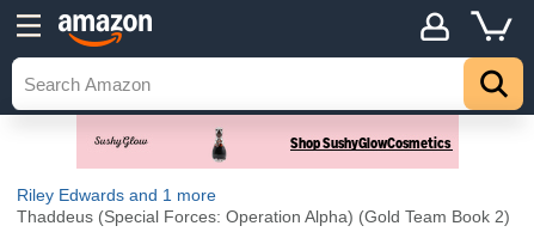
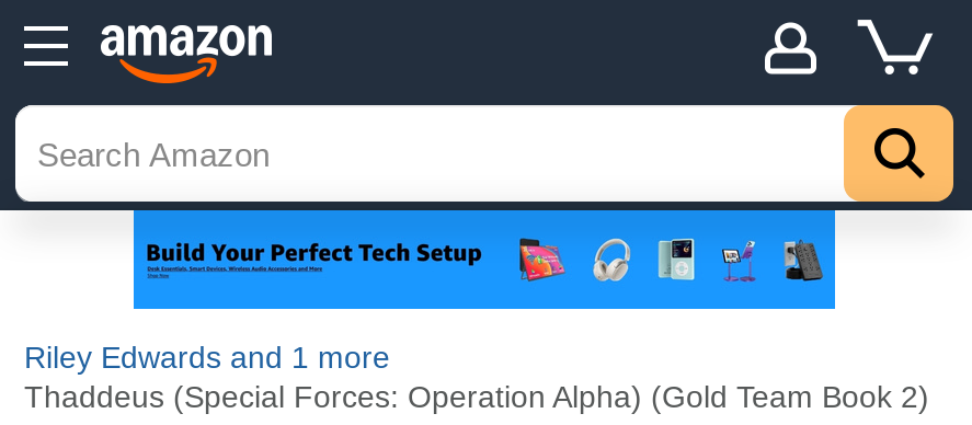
- [image]
+ [image]
